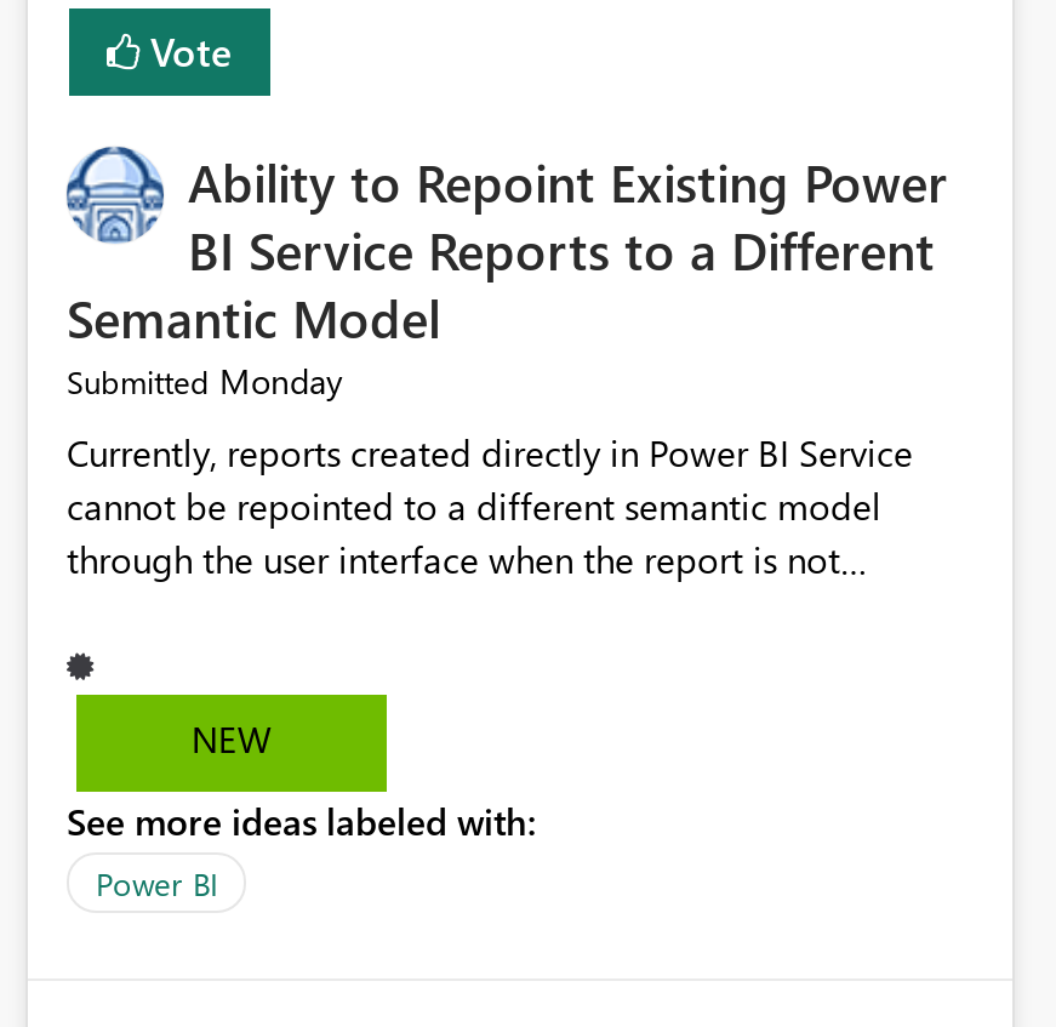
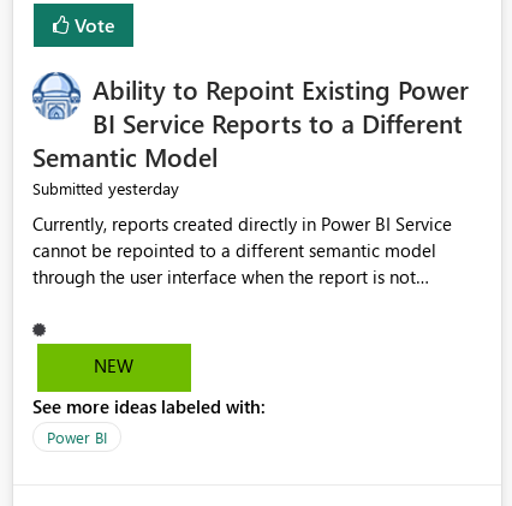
- Submitted Monday
+ Submitted yesterday
